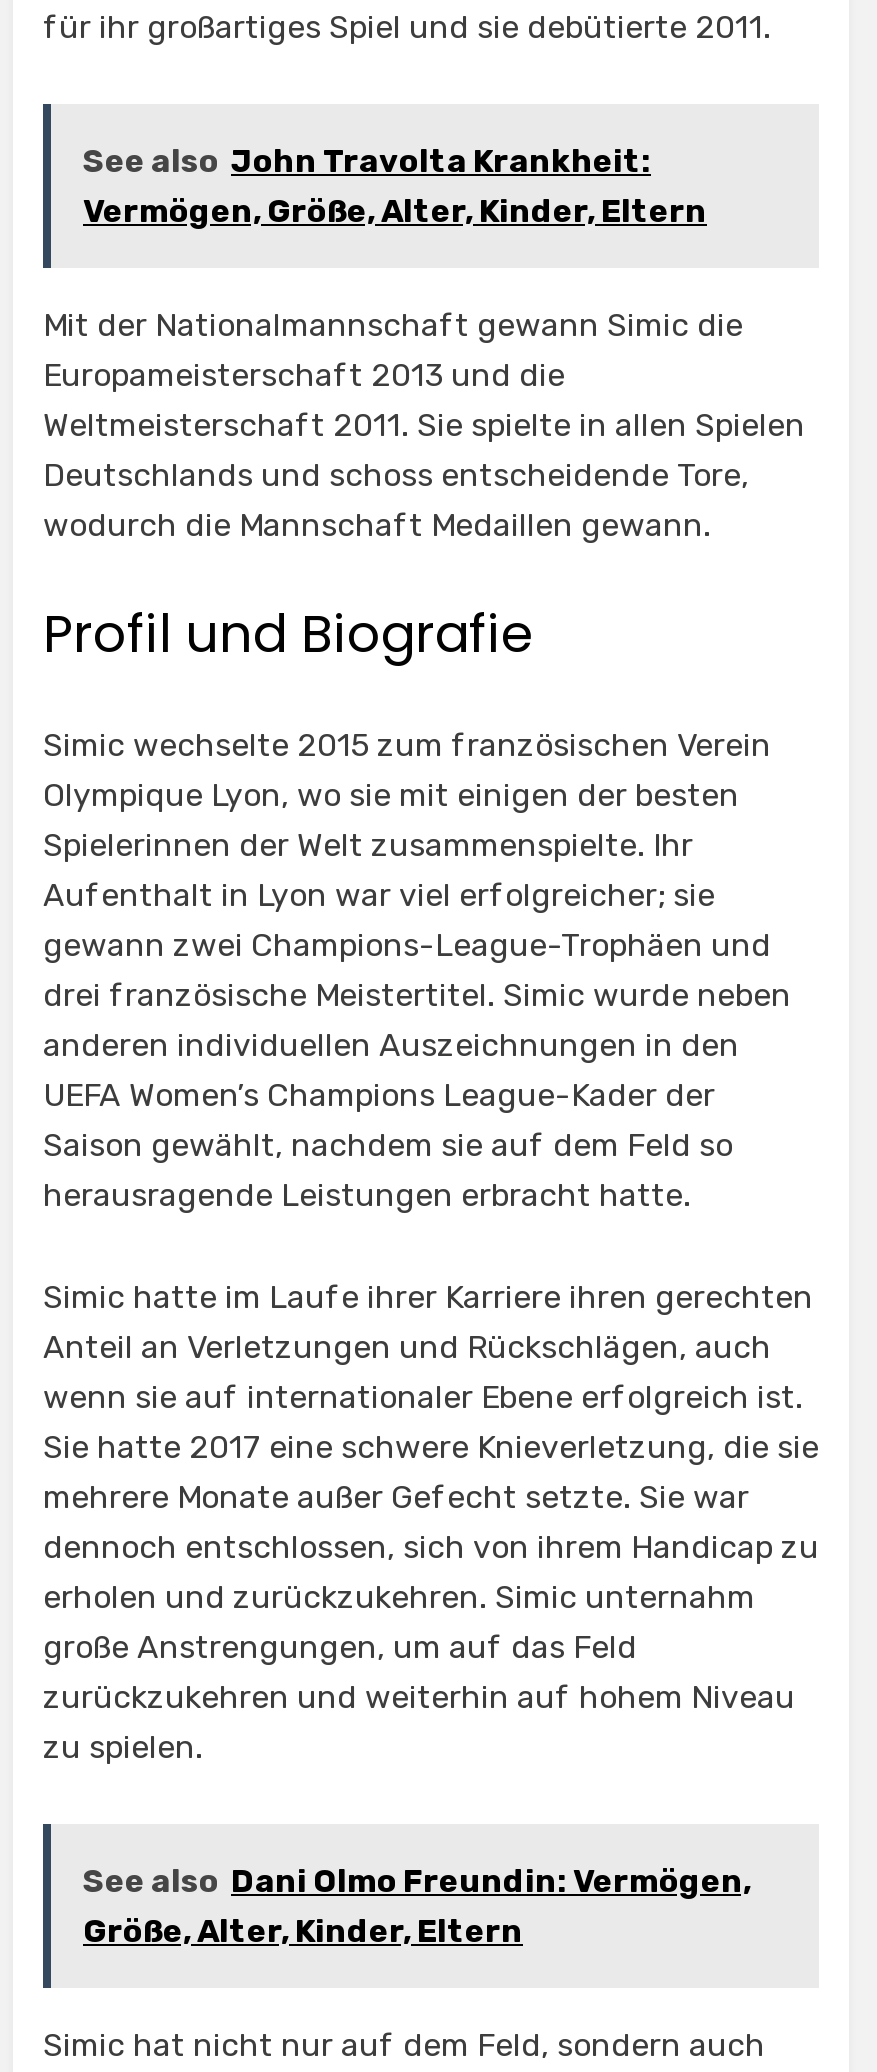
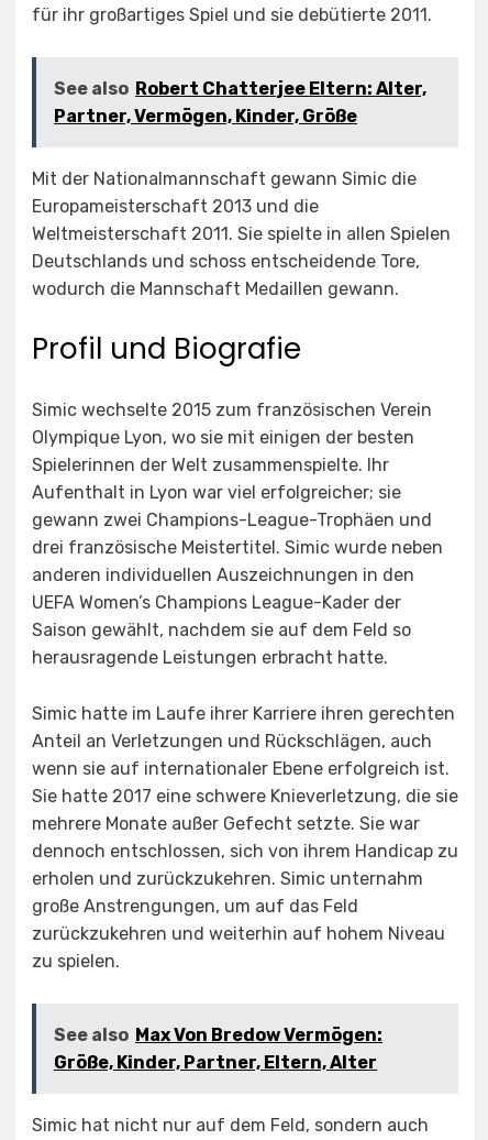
- See also John Travolta Krankheit:
- Vermögen, Größe, Alter, Kinder, Eltern
+ See also Robert Chatterjee Eltern: Alter,
+ Partner, Vermögen, Kinder, Größe

- See also Dani Olmo Freundin: Vermögen,
- Größe, Alter, Kinder, Eltern
+ See also Max Von Bredow Vermögen:
+ Größe, Kinder, Partner, Eltern, Alter
